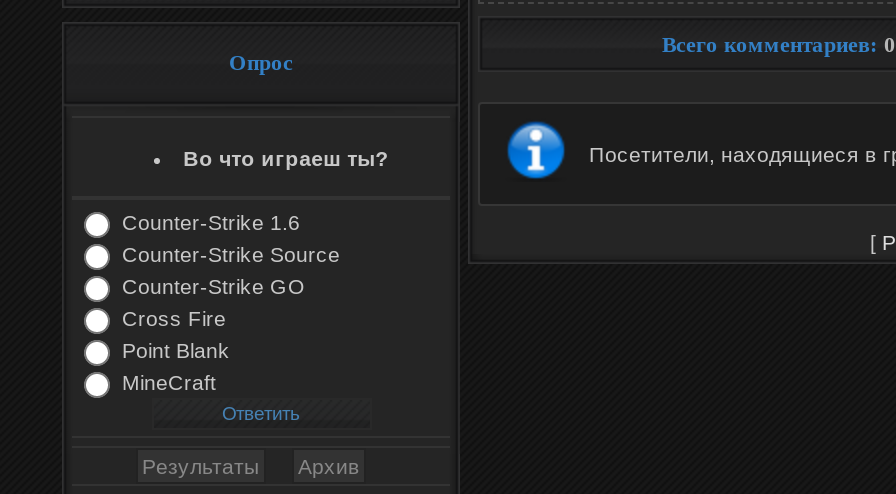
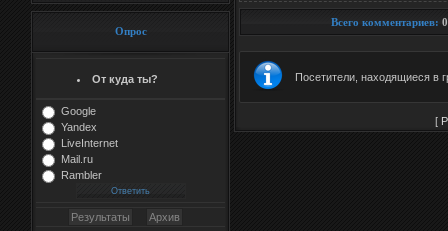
- Во что играеш ты?
+ От куда ты?

- Counter-Strike 1.6
- Counter-Strike Source
- Counter-Strike GO
- Cross Fire
- Point Blank
- MineCraft
+ Google
+ Yandex
+ LiveInternet
+ Mail.ru
+ Rambler
